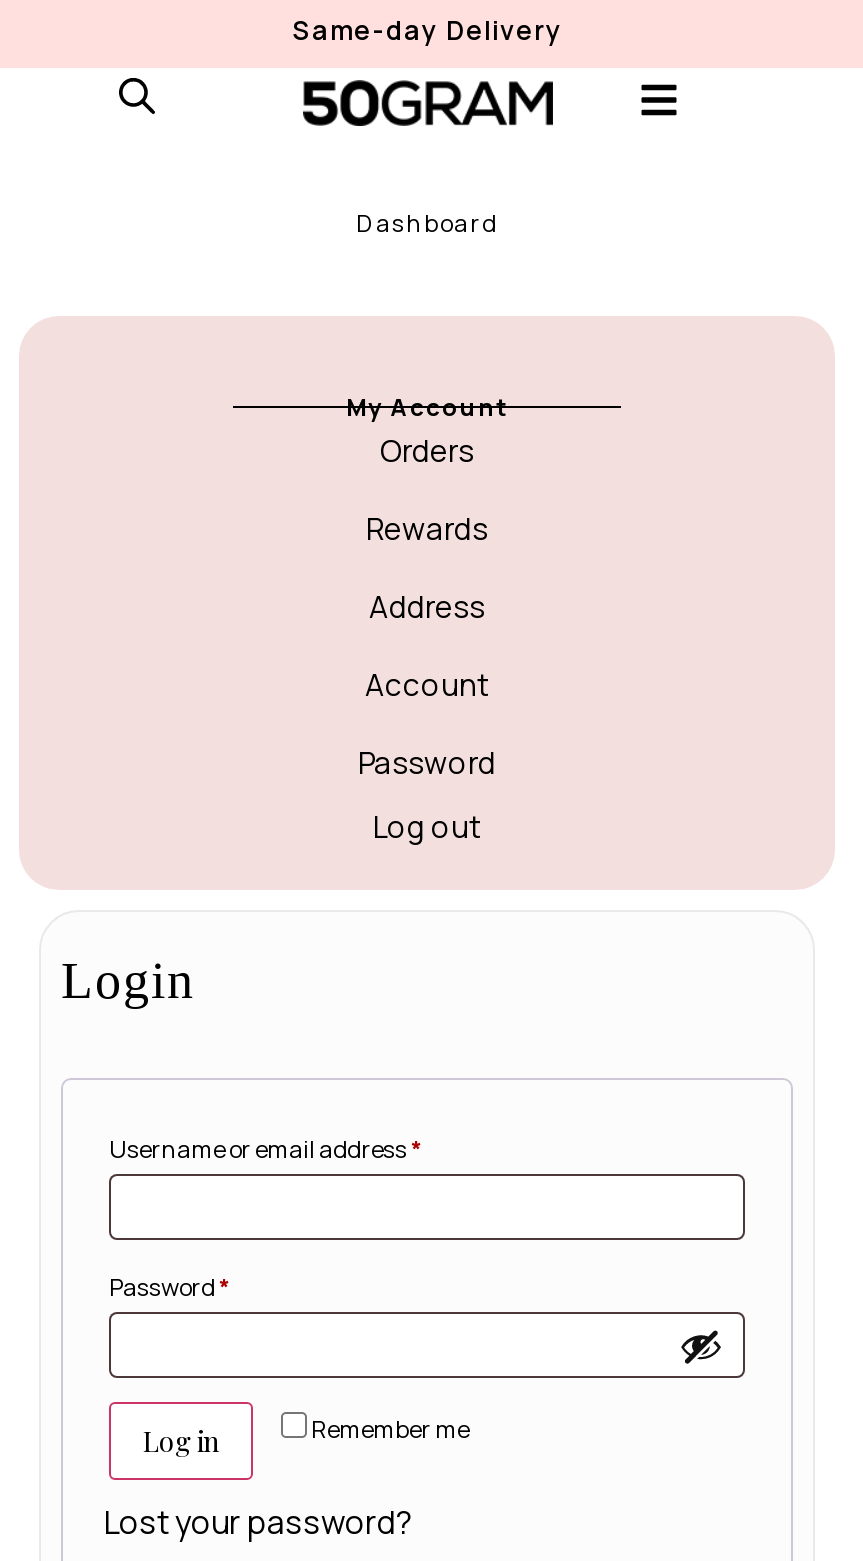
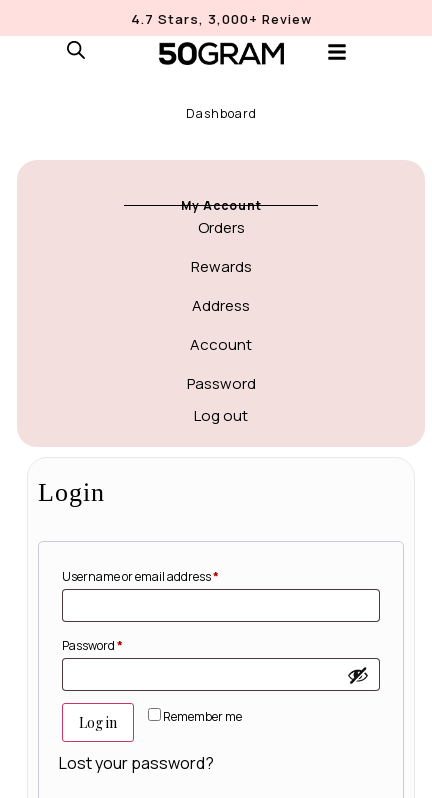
- Same-day Delivery
+ 4.7 Stars, 3,000+ Reviews
